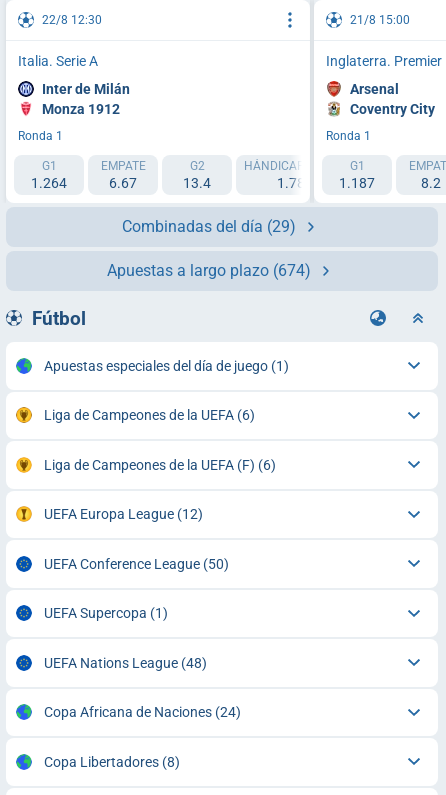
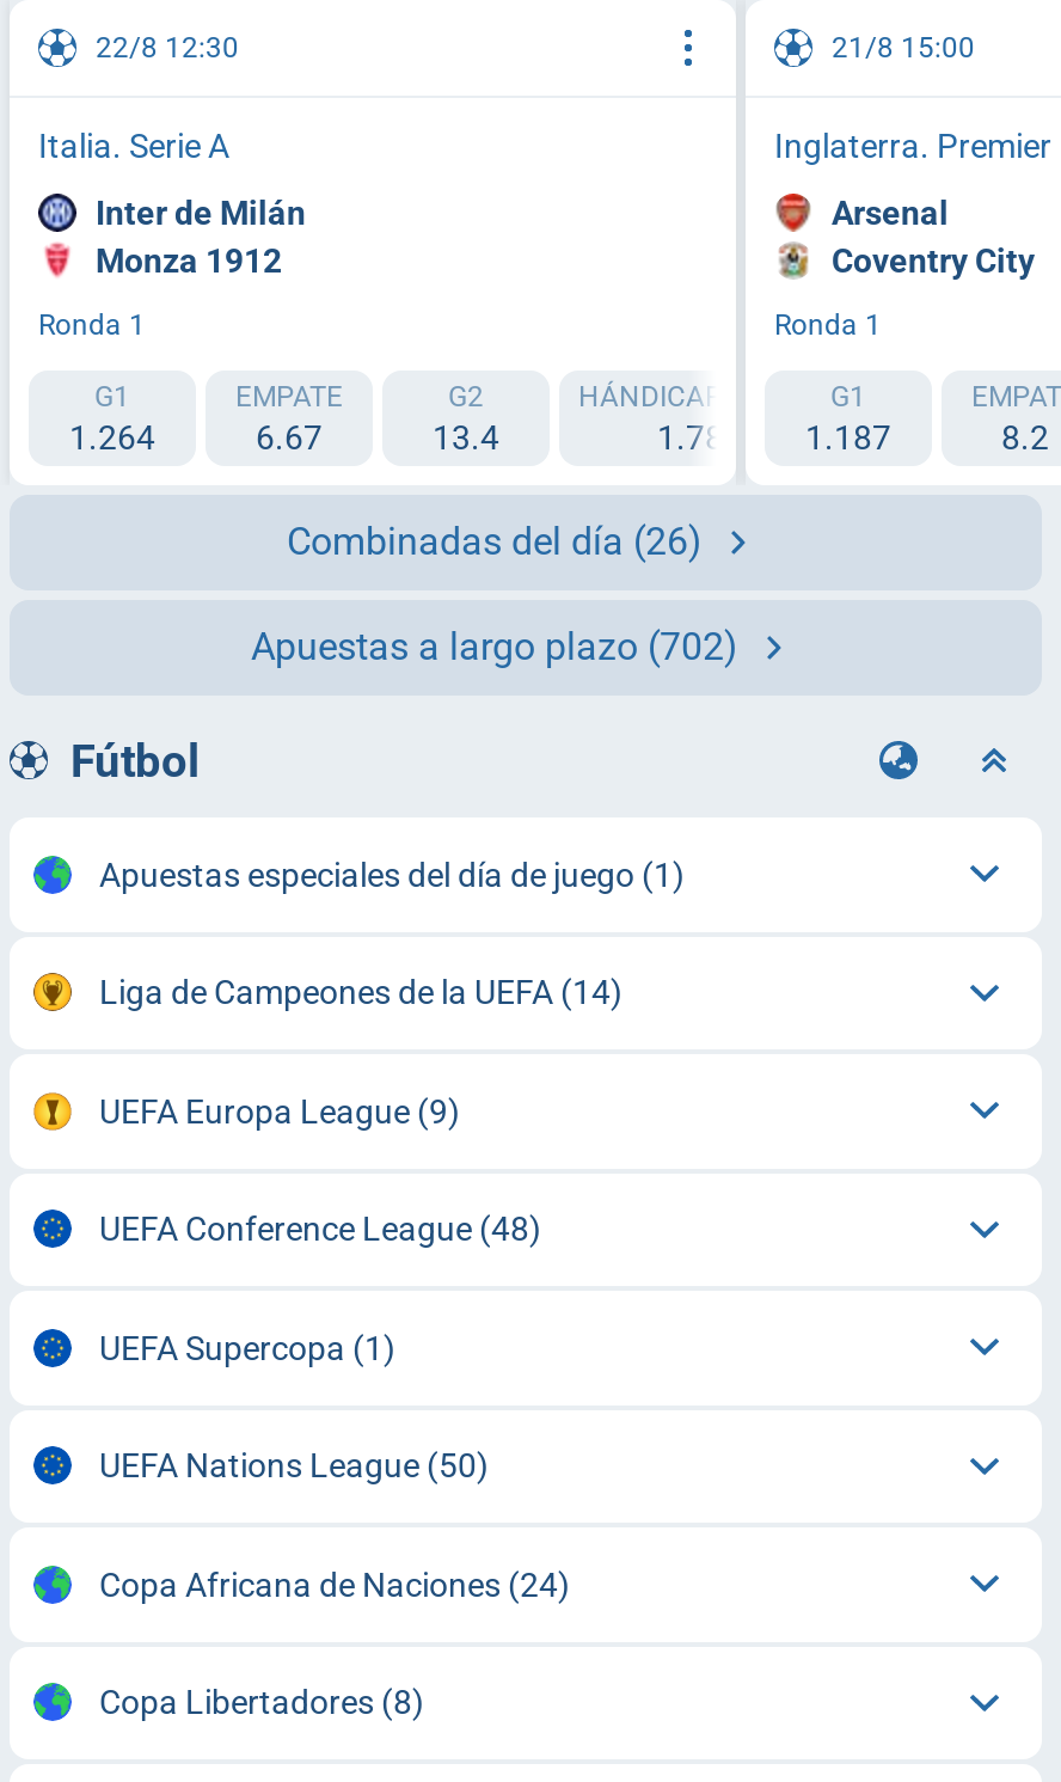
- Combinadas del día (29)
+ Combinadas del día (26)

- Apuestas a largo plazo (674)
+ Apuestas a largo plazo (702)

- Liga de Campeones de la UEFA (6)
- Liga de Campeones de la UEFA (F) (6)
- UEFA Europa League (12)
- UEFA Conference League (50)
+ Liga de Campeones de la UEFA (14)
+ UEFA Europa League (9)
+ UEFA Conference League (48)

- UEFA Nations League (48)
+ UEFA Nations League (50)
